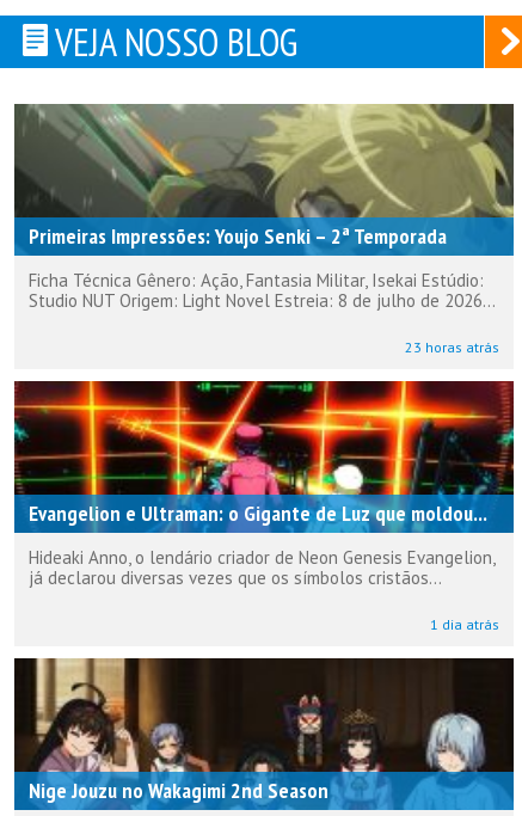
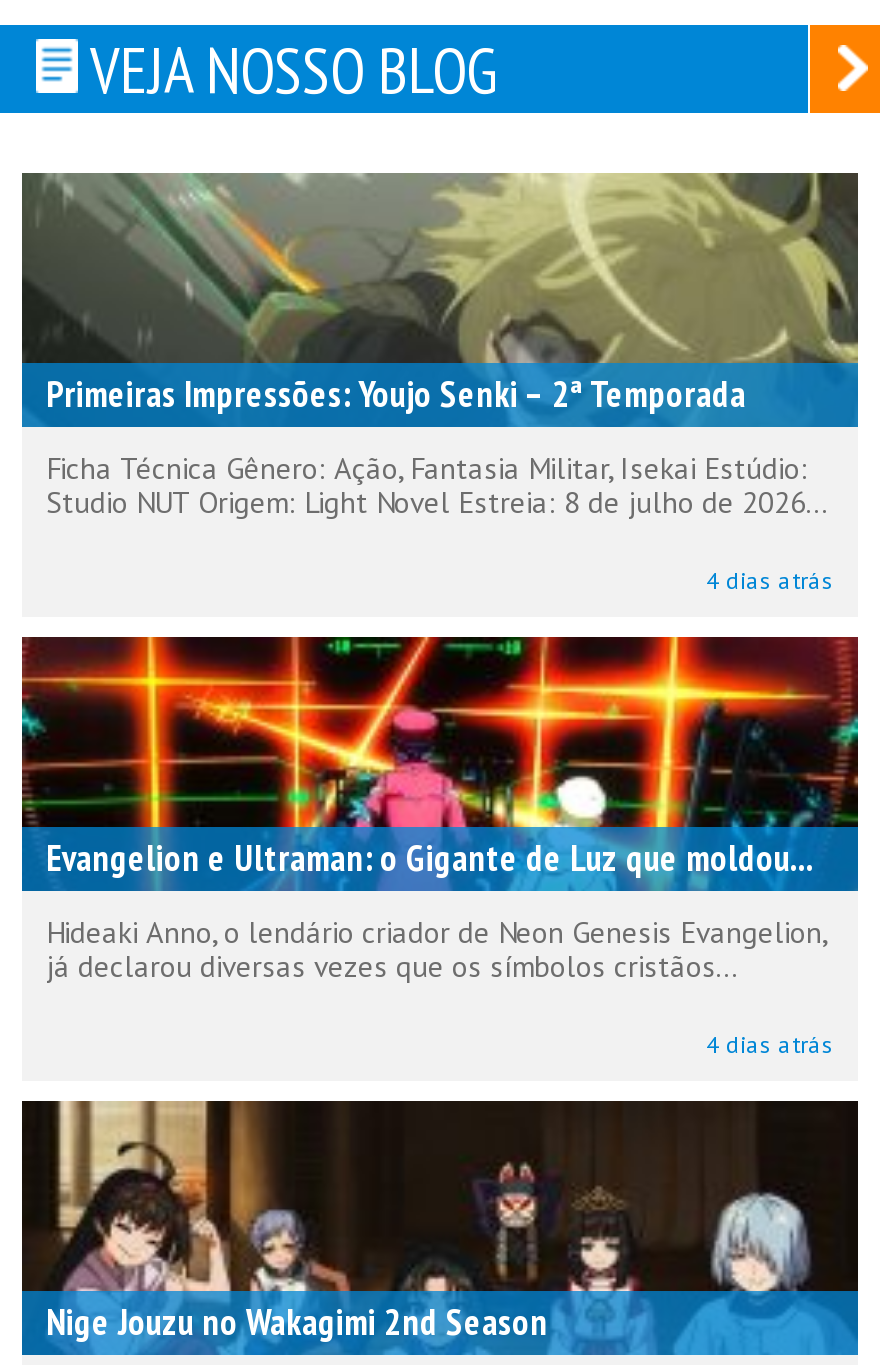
- 23 horas atrás
+ 4 dias atrás

- 1 dia atrás
+ 4 dias atrás
